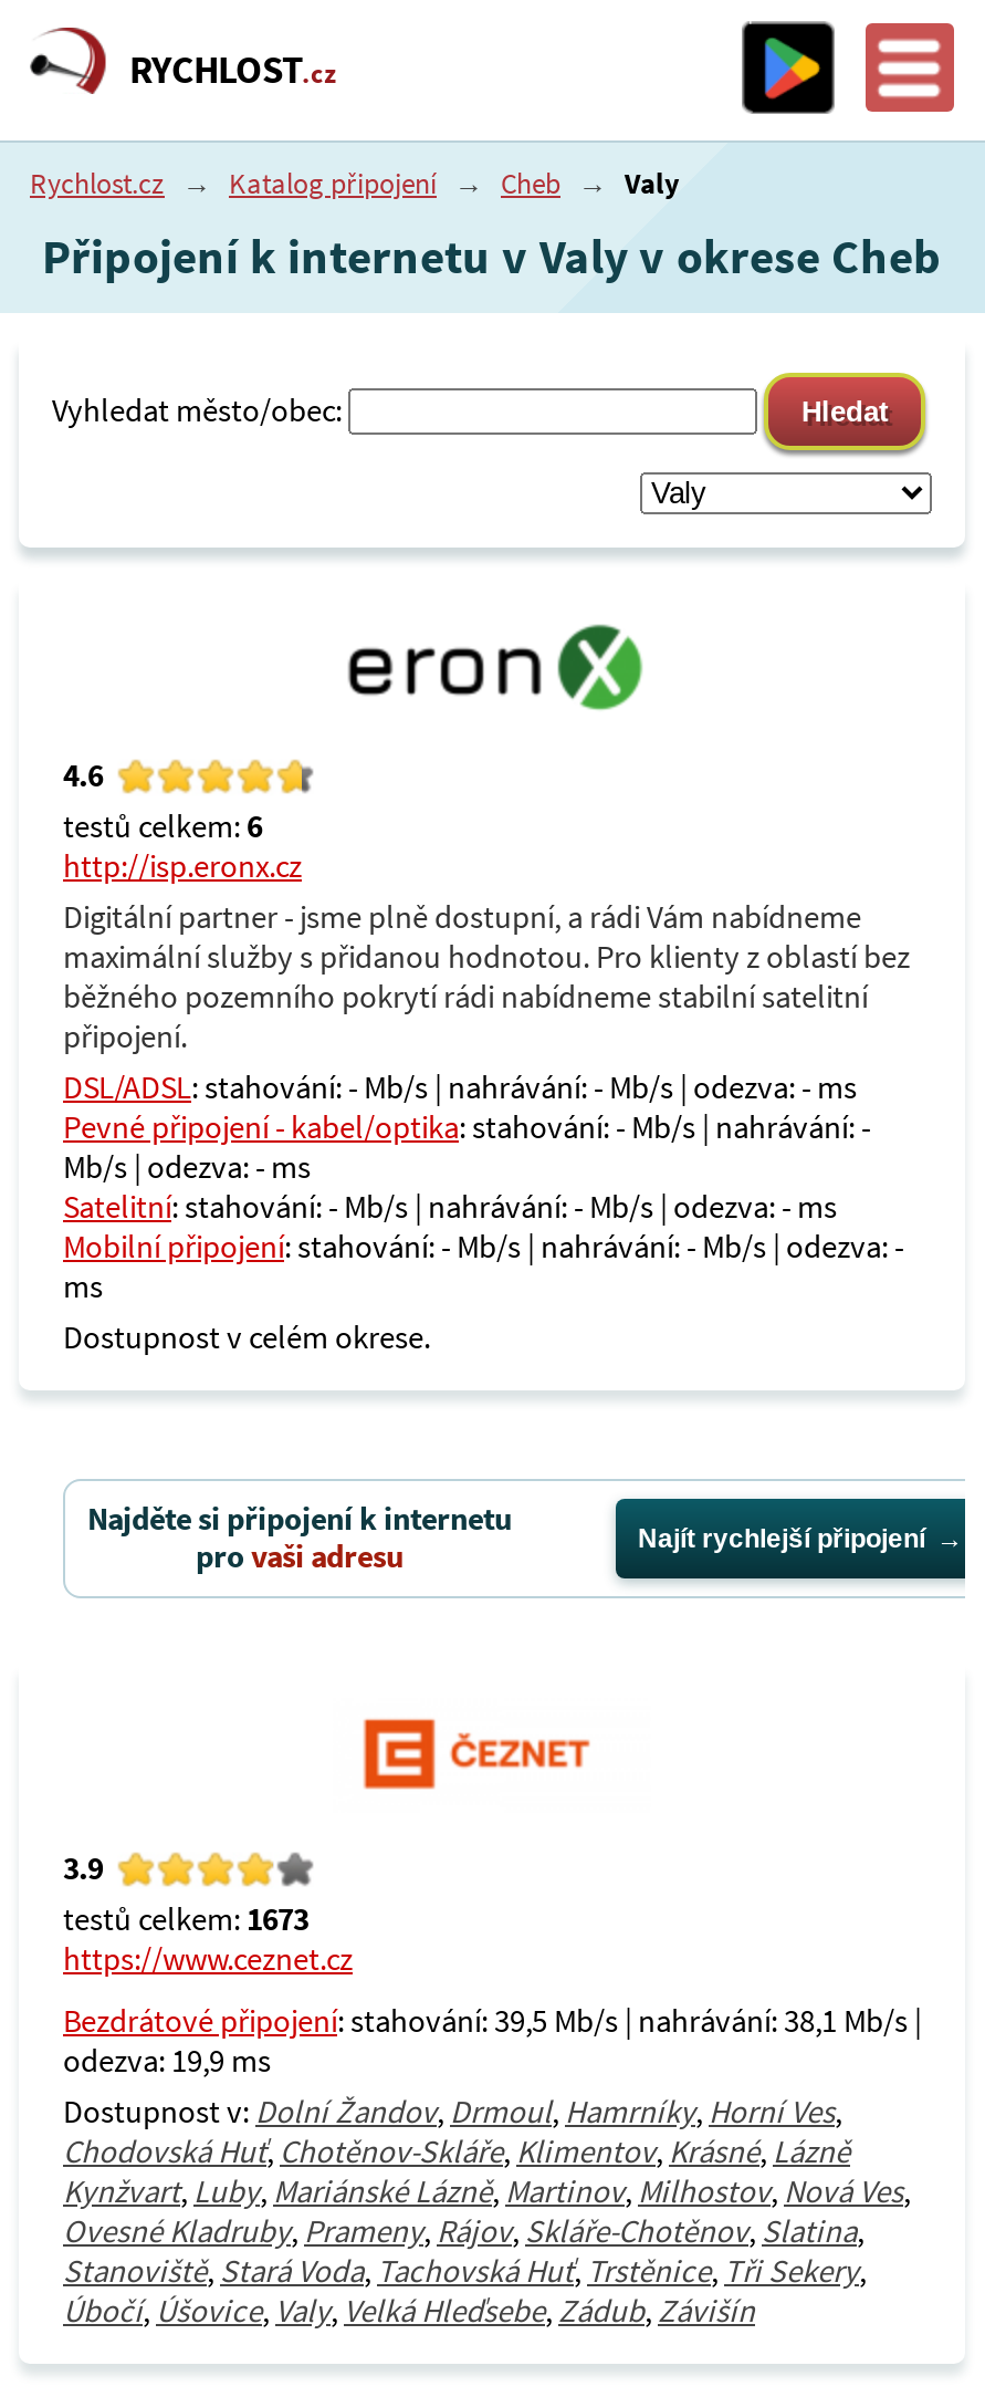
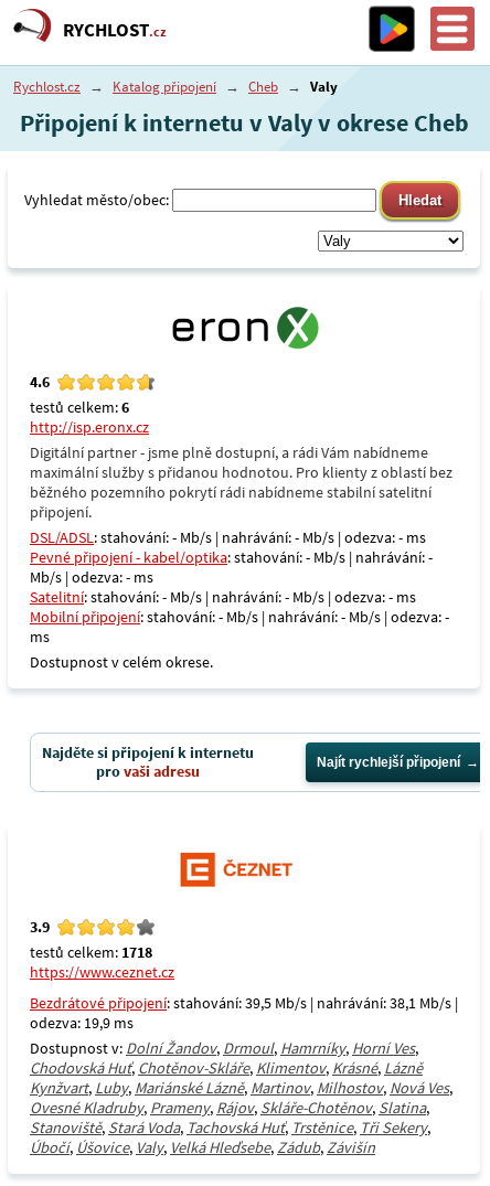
- testů celkem: 1673
+ testů celkem: 1718
